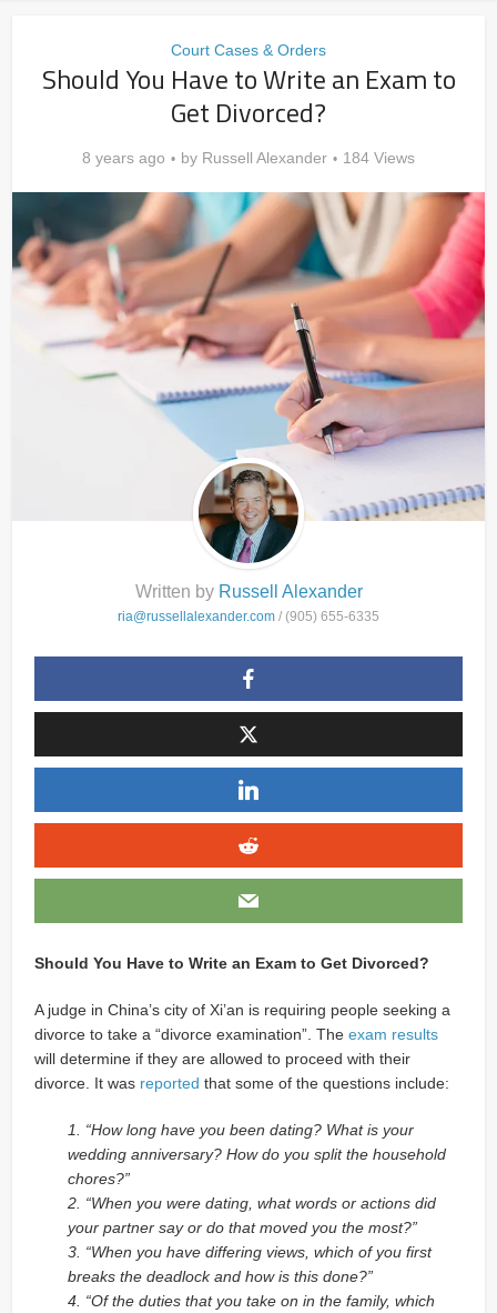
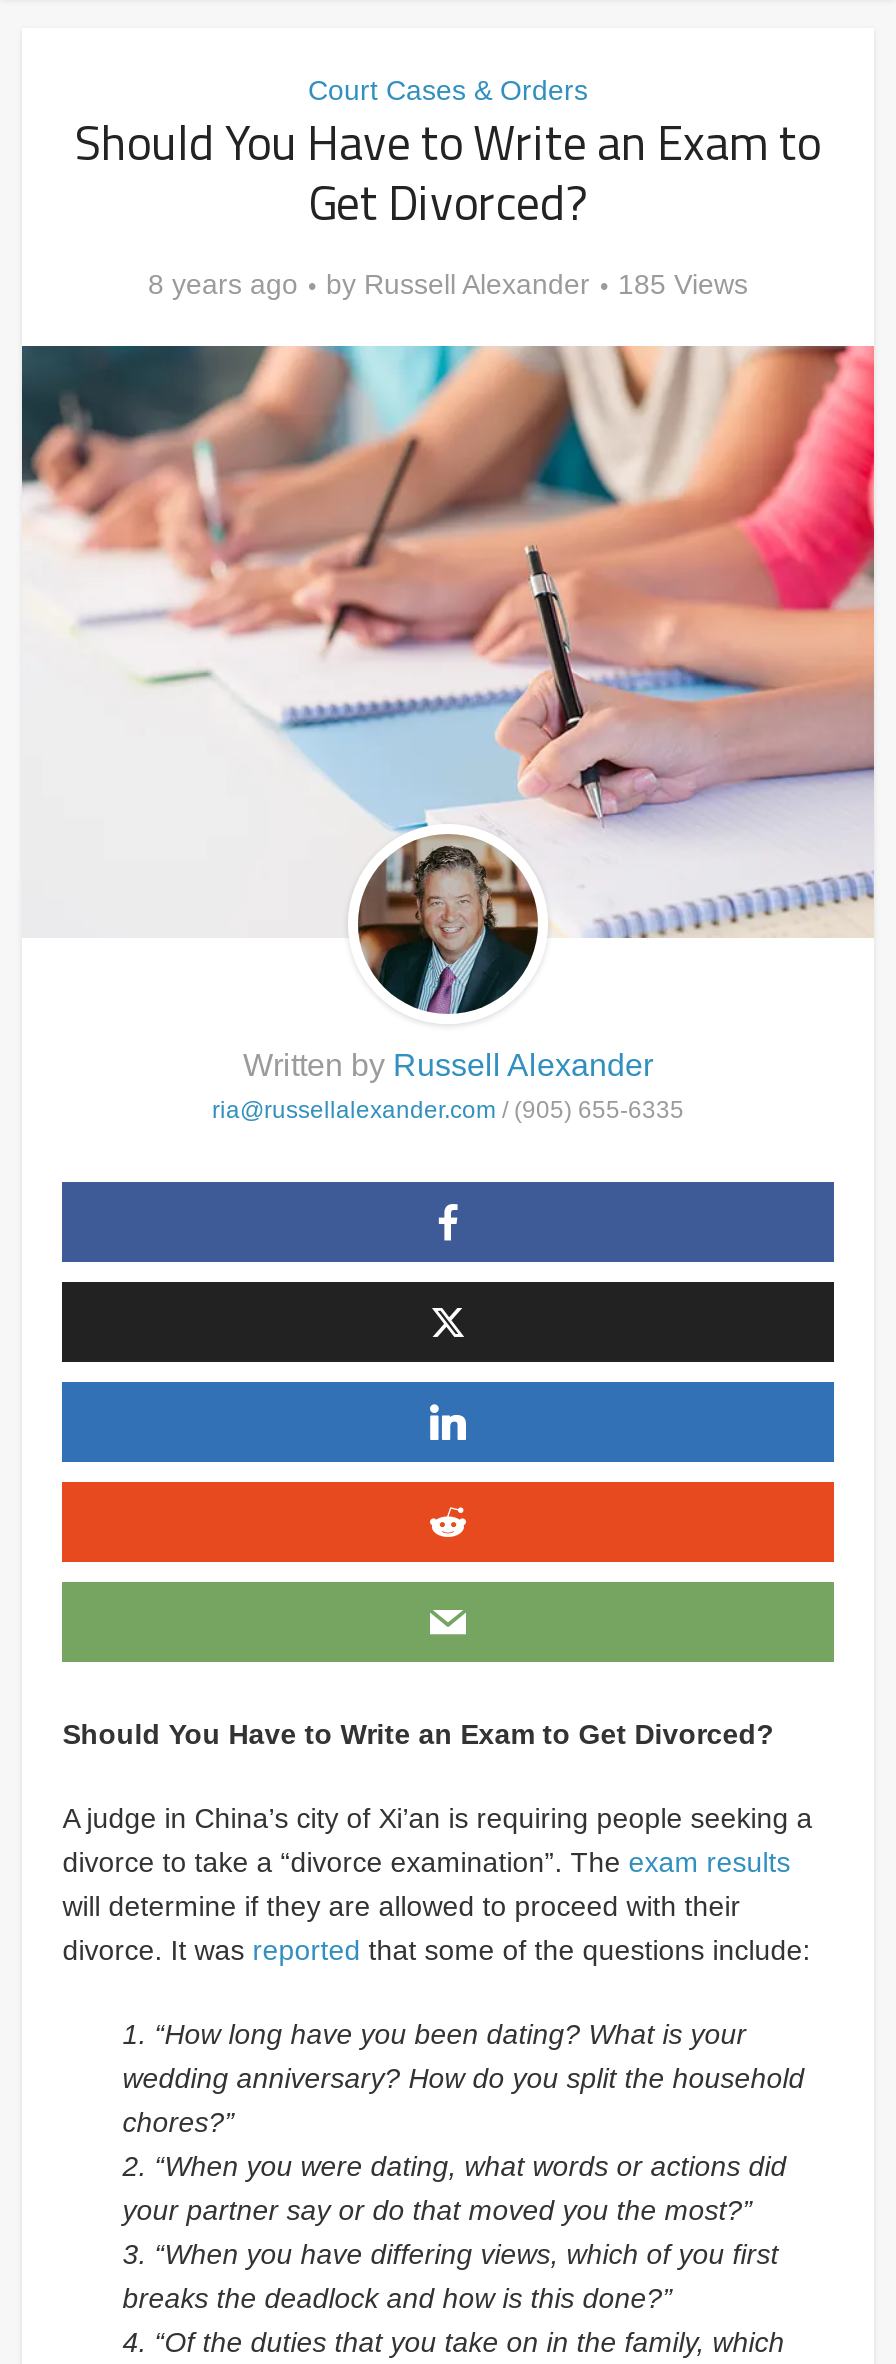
- 8 years ago by Russell Alexander 184 Views
+ 8 years ago by Russell Alexander 185 Views
